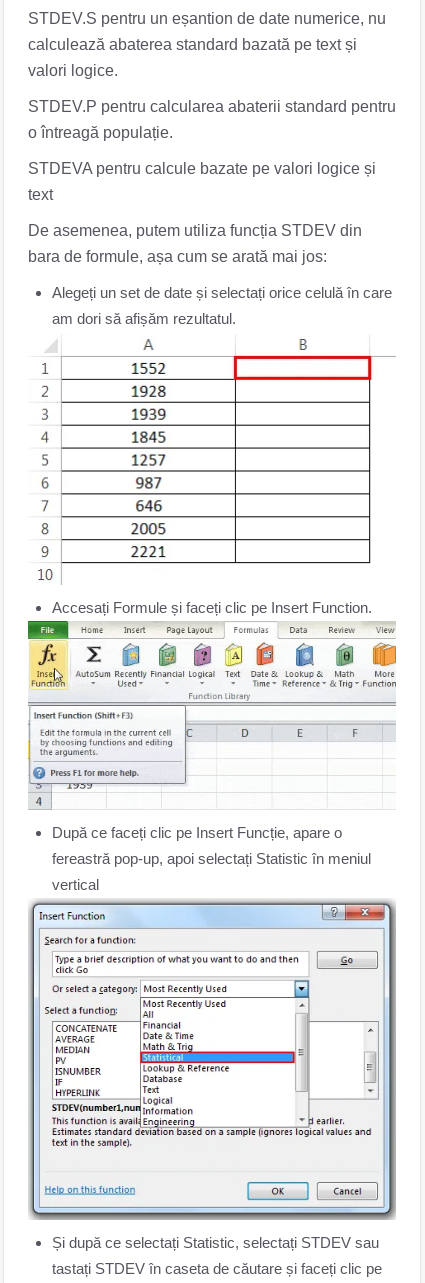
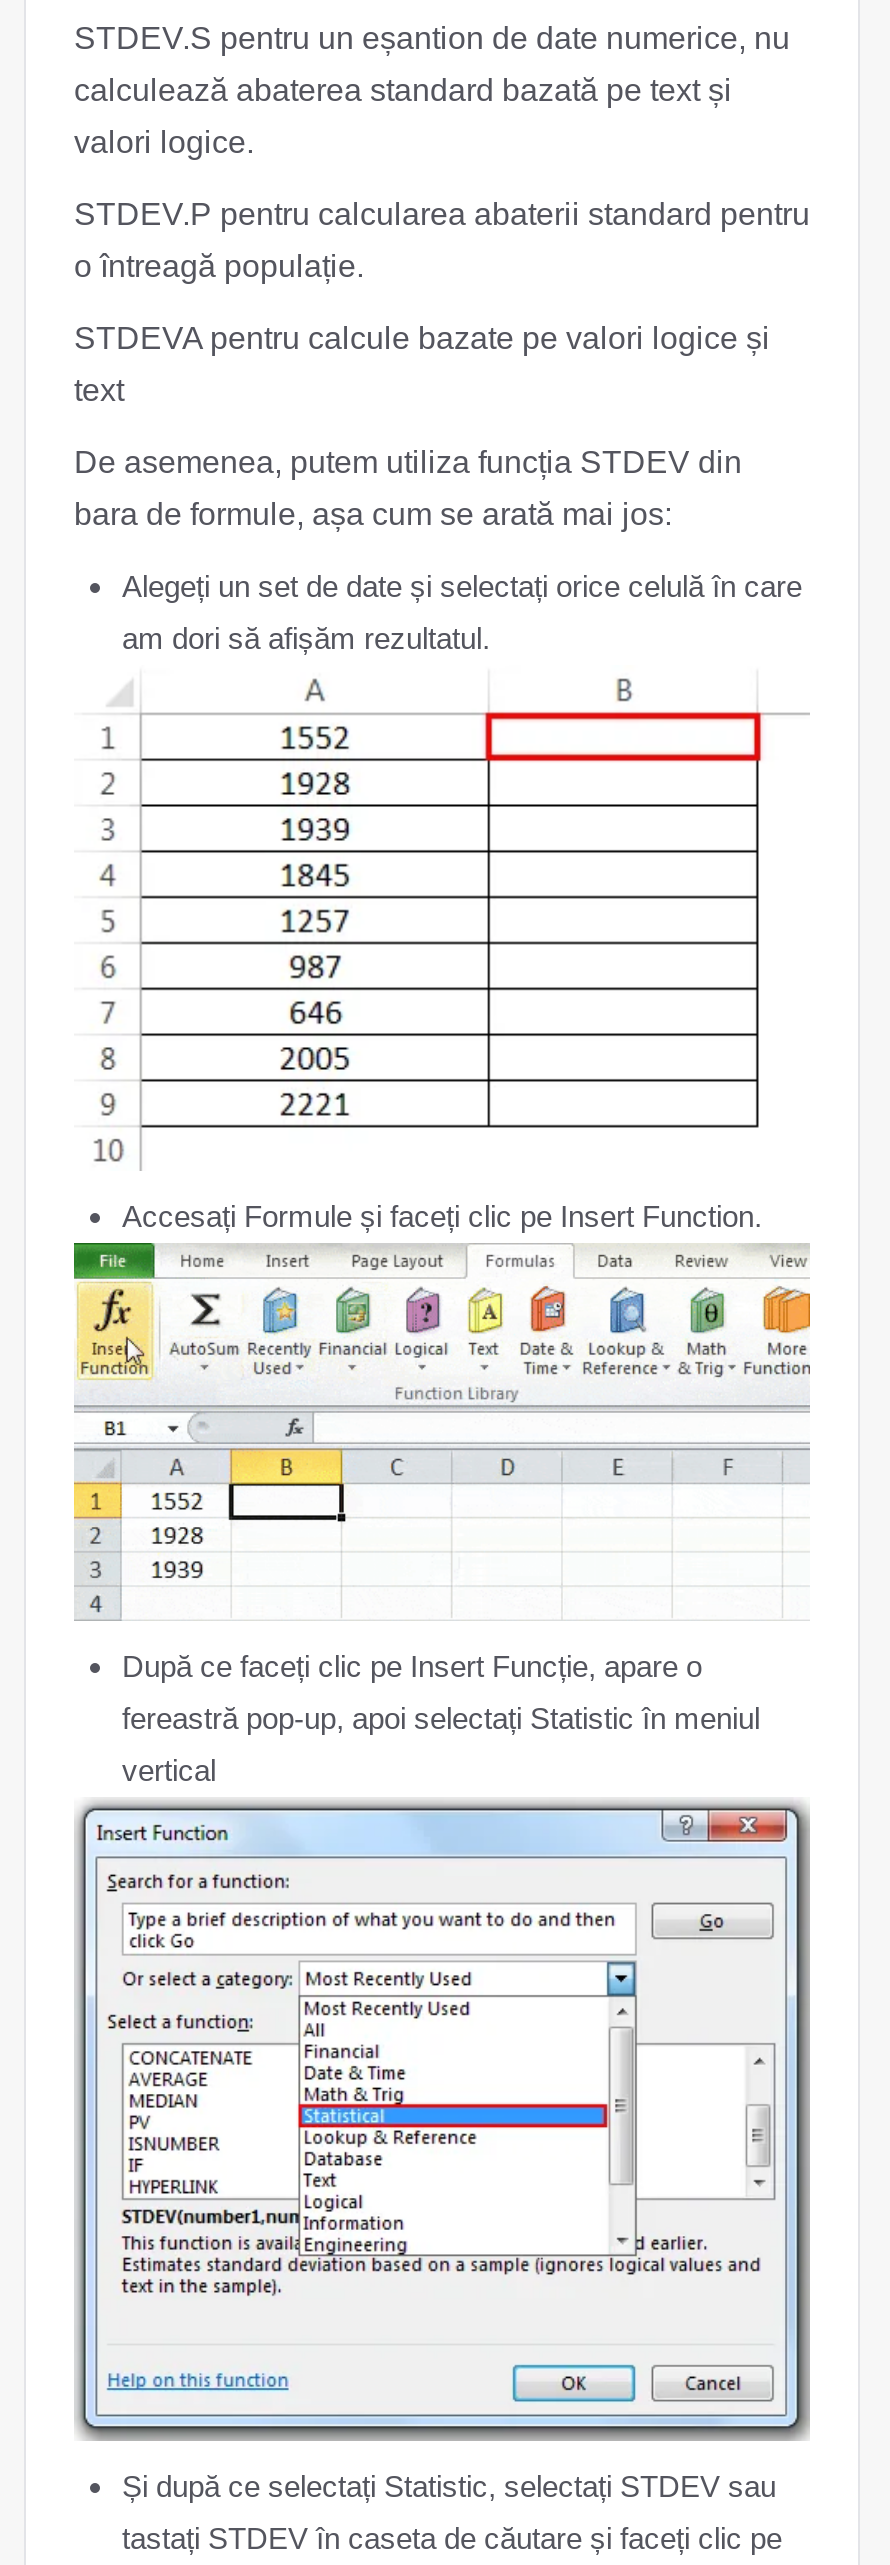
- [image]
+ [image]
